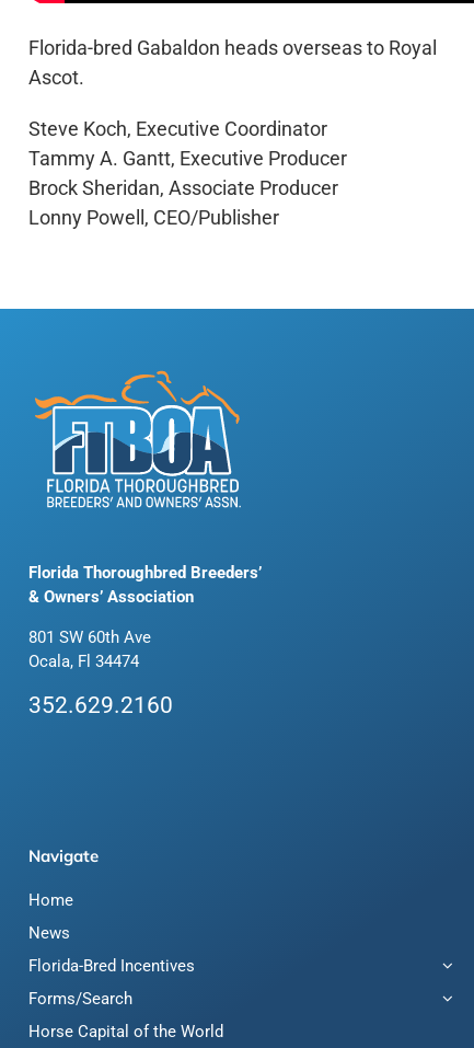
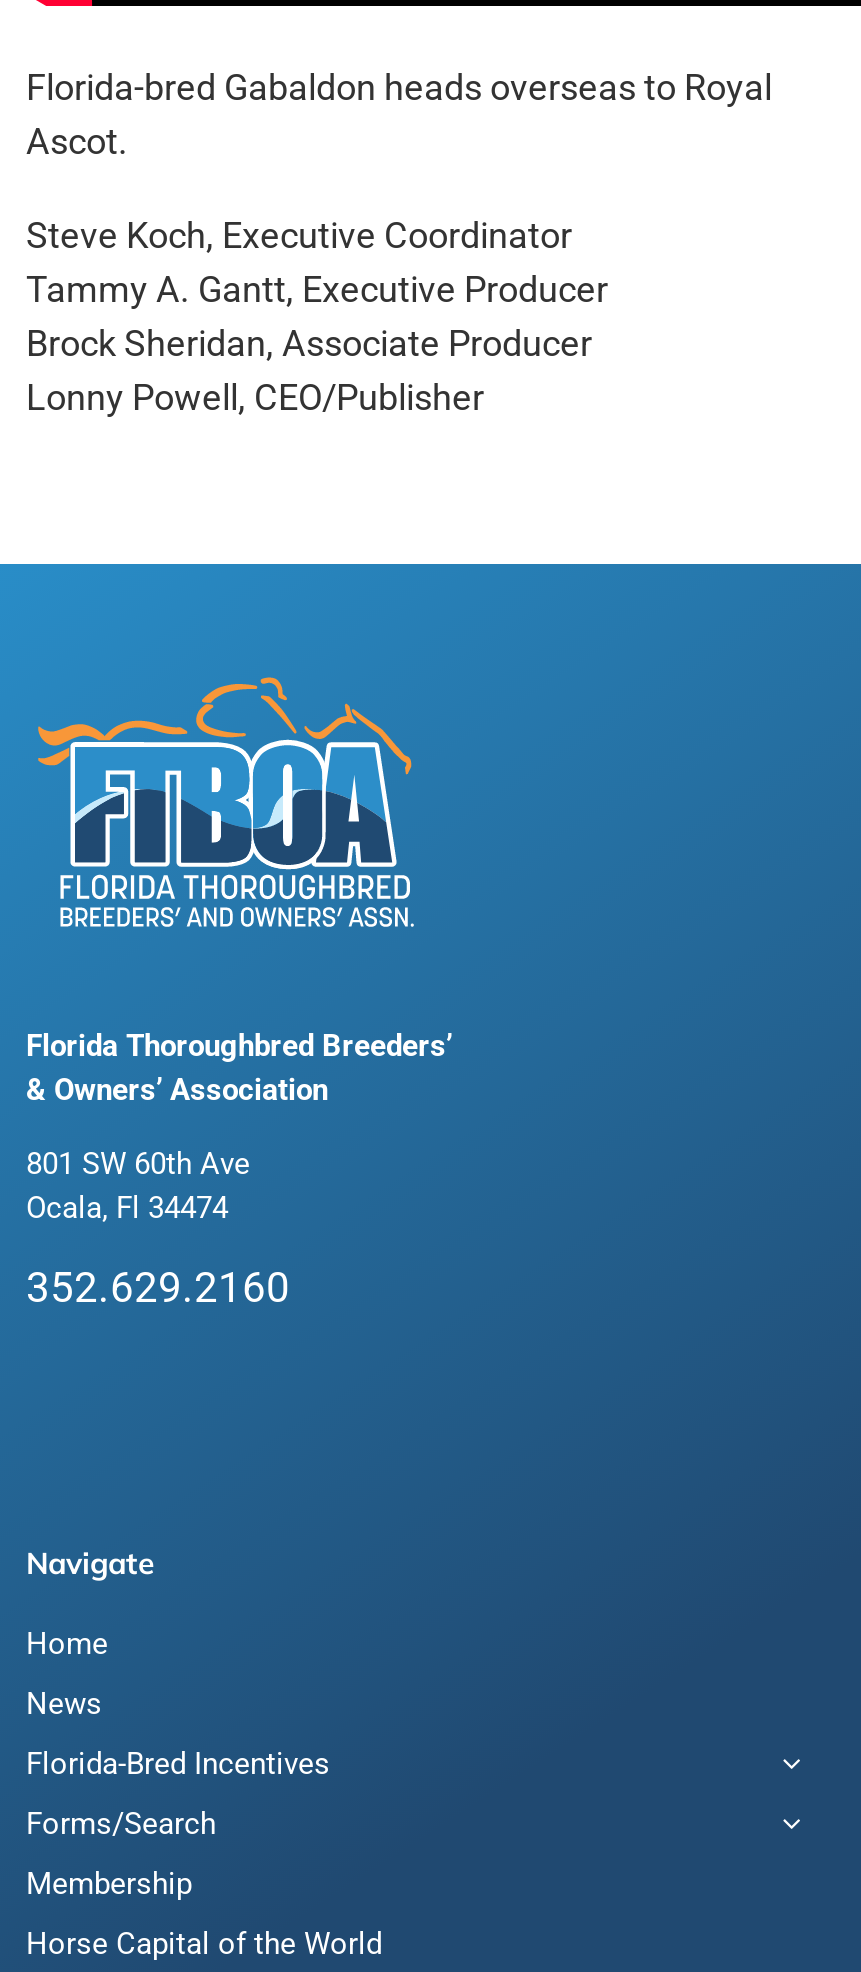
+ Membership
